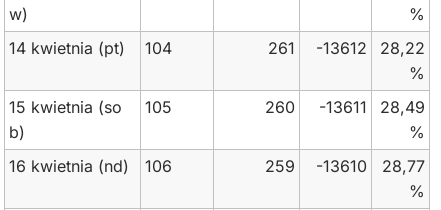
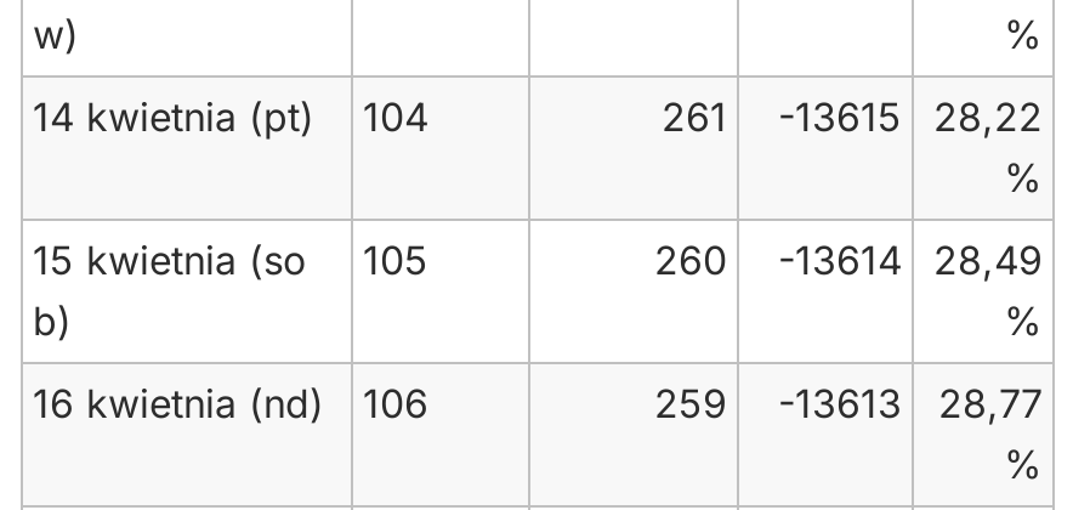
- 261 -13612 28,22
+ 261 -13615 28,22

- 260 -13611 28,49
+ 260 -13614 28,49

- 259 -13610 28,77
+ 259 -13613 28,77
